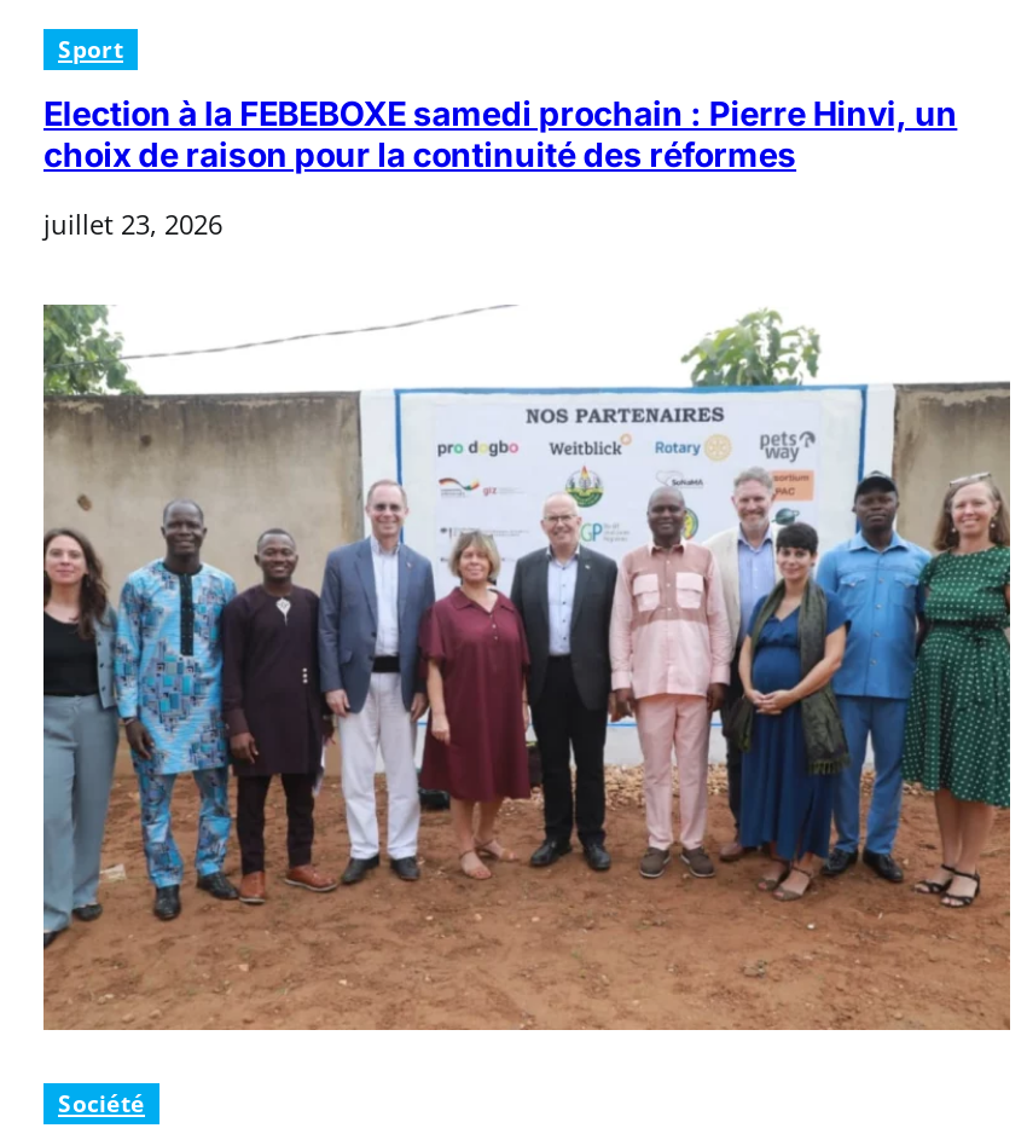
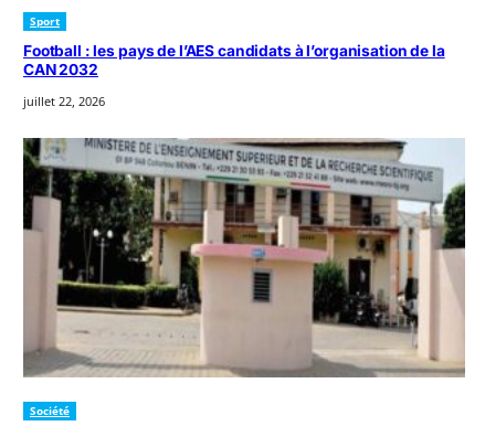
- Election à la FEBEBOXE samedi prochain : Pierre Hinvi, un
- choix de raison pour la continuité des réformes
+ Football : les pays de l’AES candidats à l’organisation de la
+ CAN 2032

- juillet 23, 2026
+ juillet 22, 2026

- [image]
+ [image]
